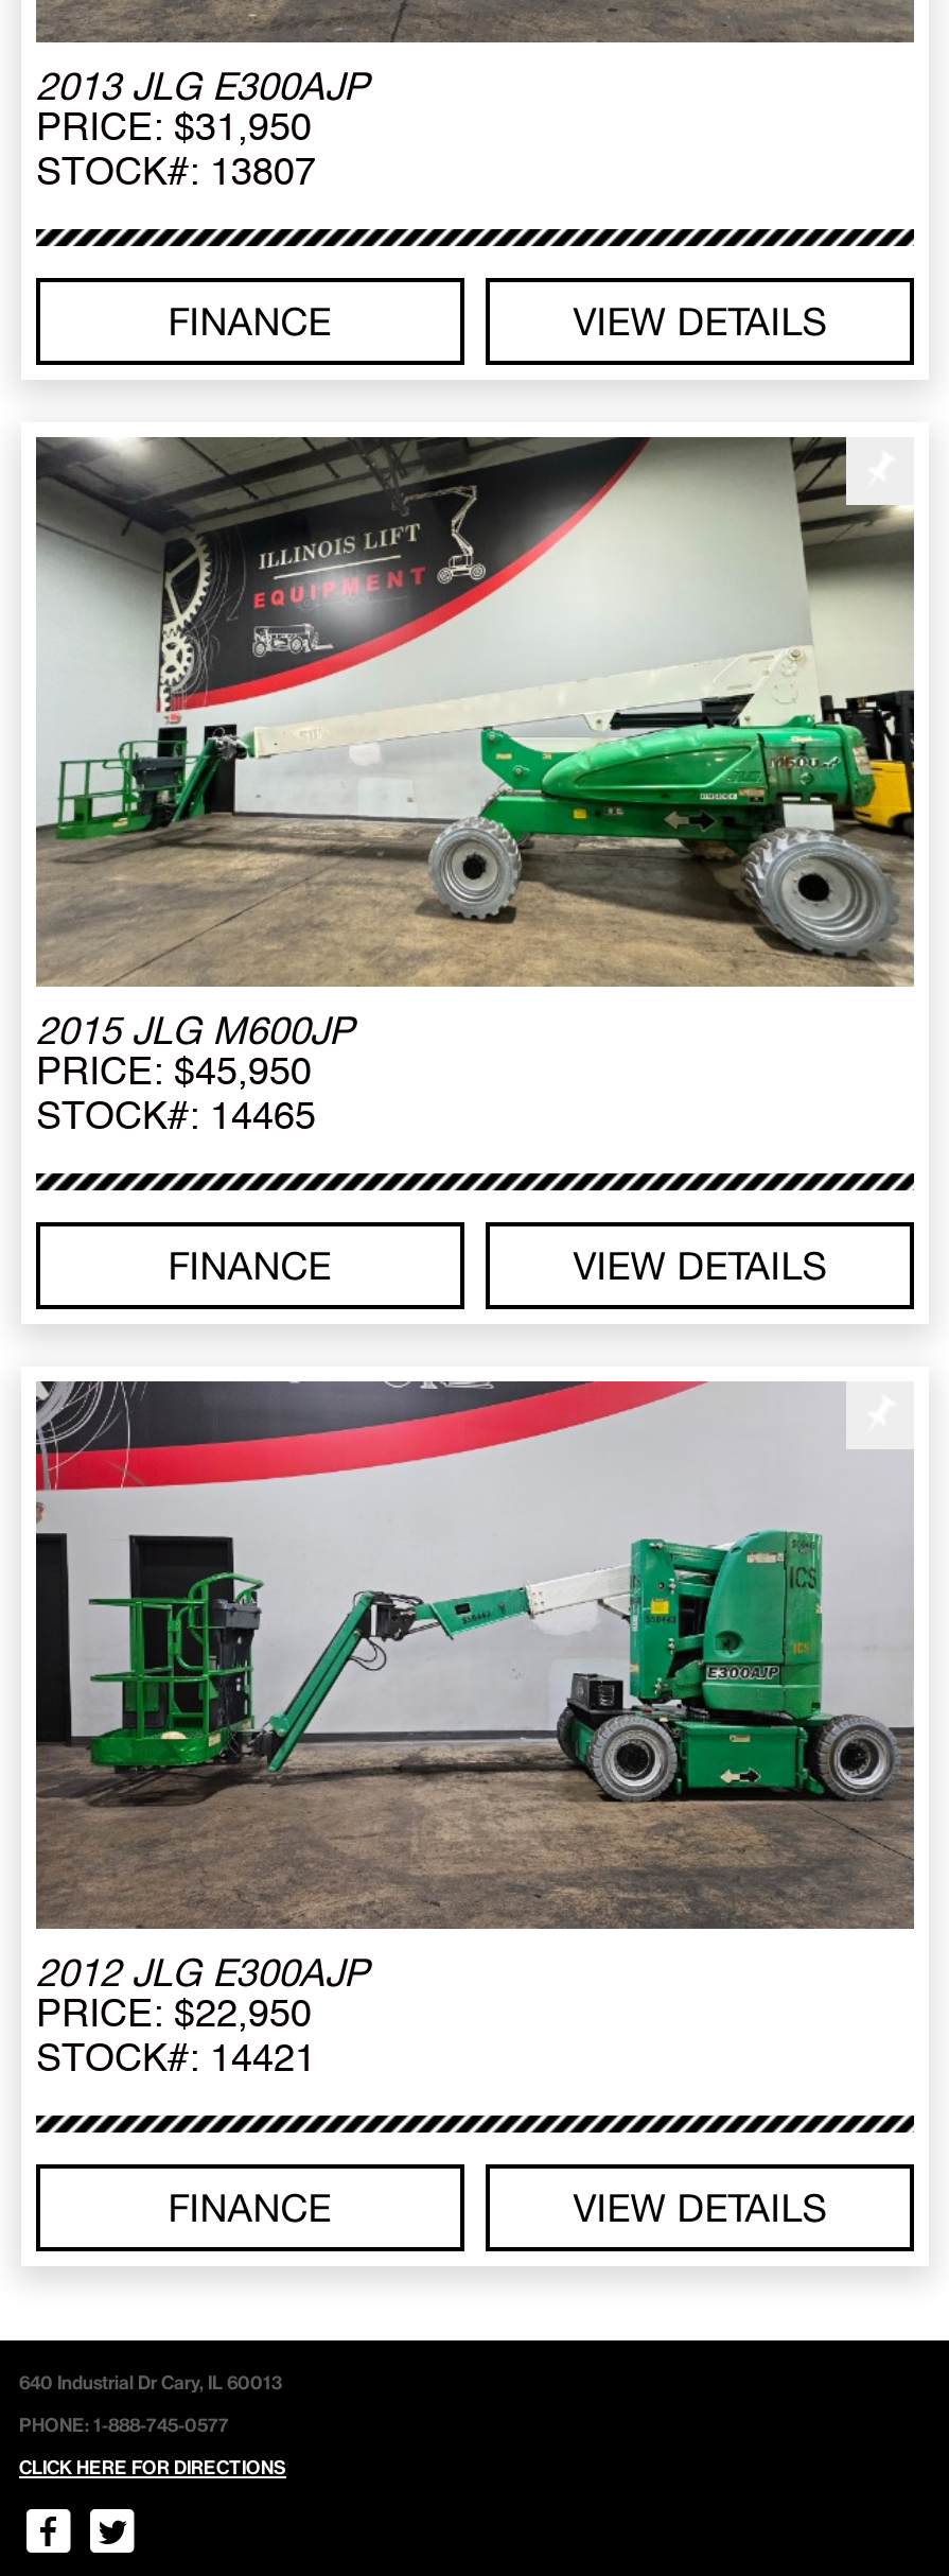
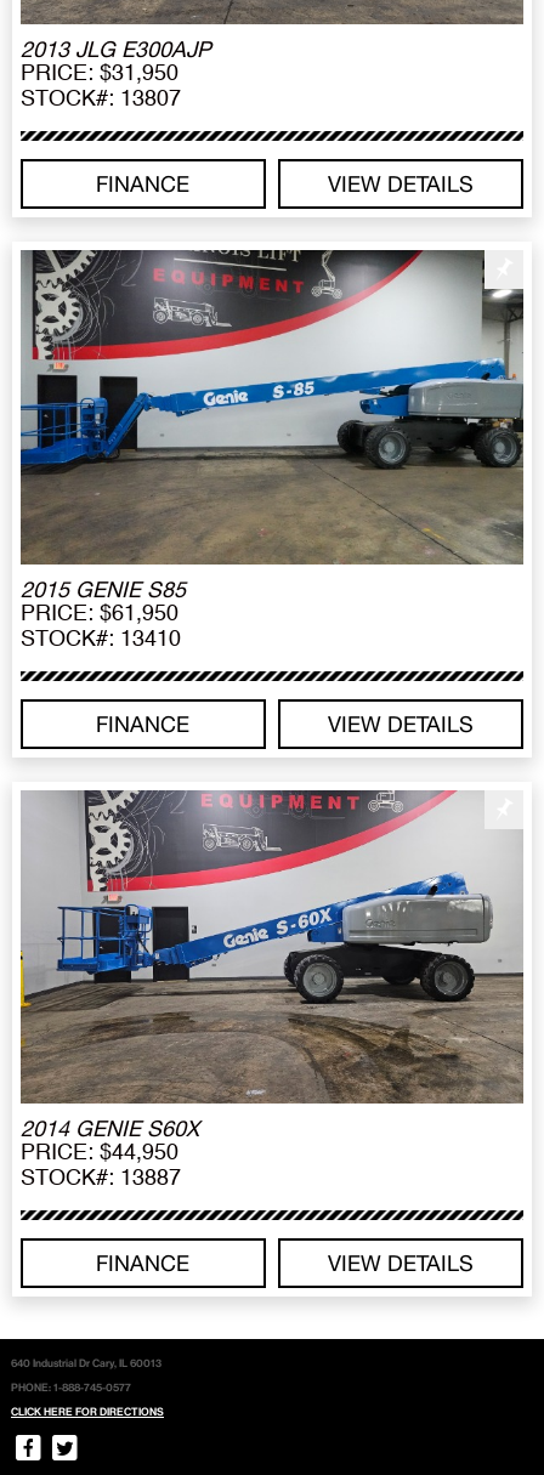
- [image]
- 2015 JLG M600JP
- PRICE: $45,950
- STOCK#: 14465
+ [image]
+ 2015 GENIE S85
+ PRICE: $61,950
+ STOCK#: 13410

- [image]
- 2012 JLG E300AJP
- PRICE: $22,950
- STOCK#: 14421
+ [image]
+ 2014 GENIE S60X
+ PRICE: $44,950
+ STOCK#: 13887
